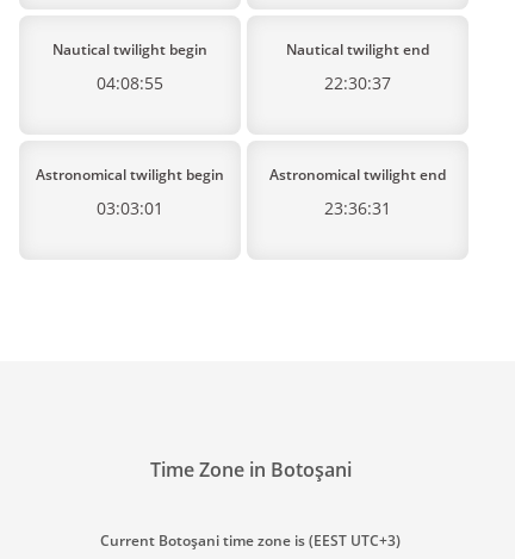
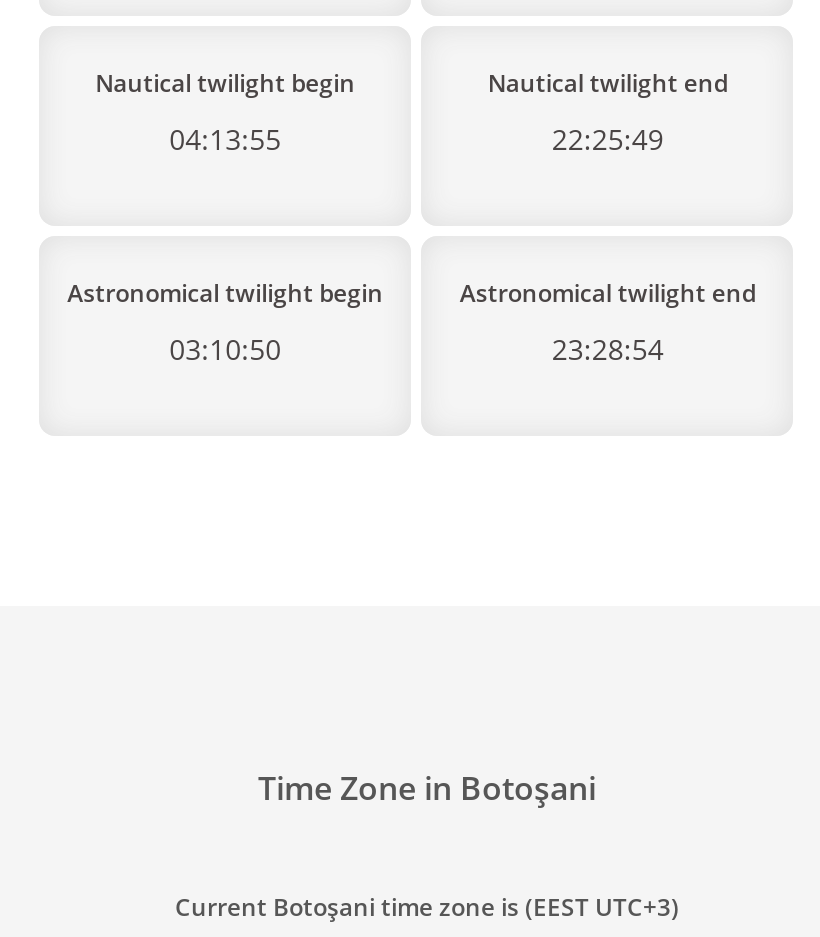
- 04:08:55
+ 04:13:55

- 22:30:37
+ 22:25:49

- 03:03:01
+ 03:10:50

- 23:36:31
+ 23:28:54
